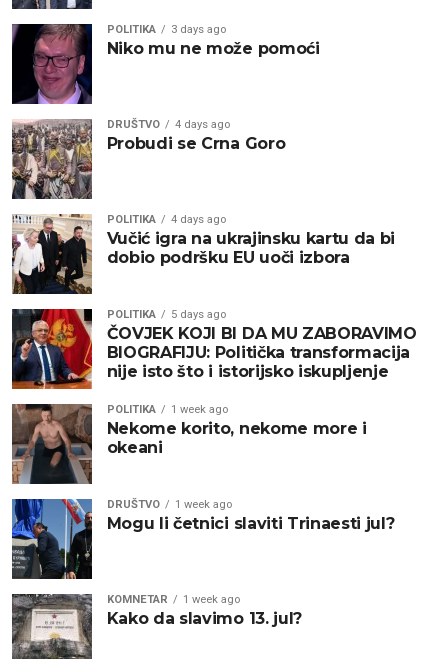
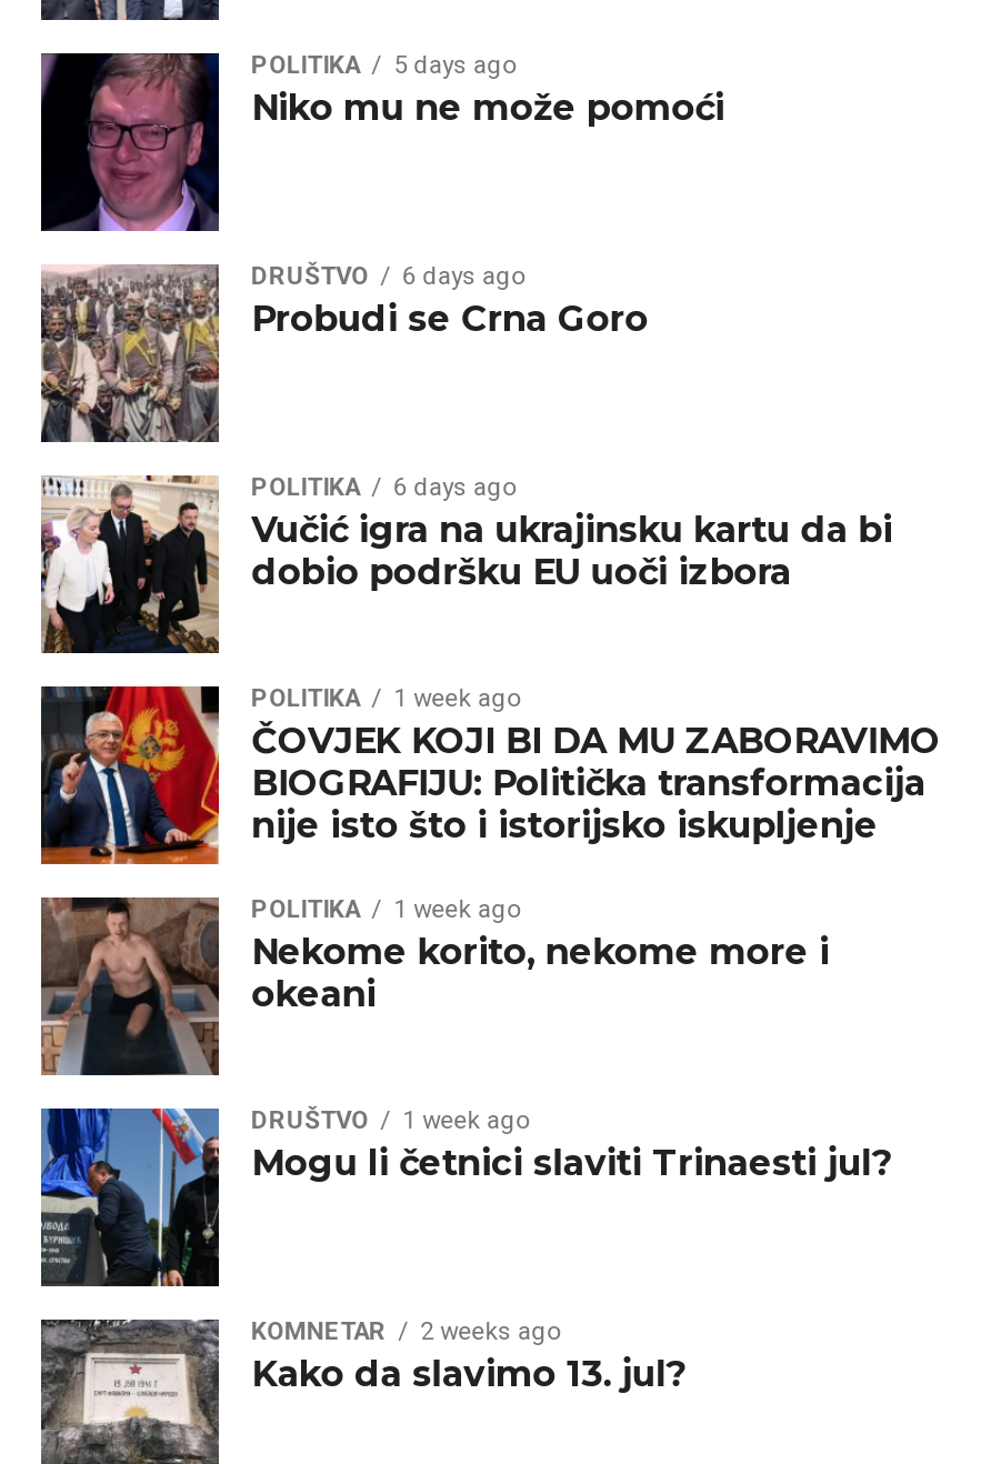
- POLITIKA 3 days ago
+ POLITIKA 5 days ago

- DRUŠTVO 4 days ago
+ DRUŠTVO 6 days ago

- POLITIKA 4 days ago
+ POLITIKA 6 days ago

- POLITIKA 5 days ago
+ POLITIKA 1 week ago

- KOMNETAR 1 week ago
+ KOMNETAR 2 weeks ago
